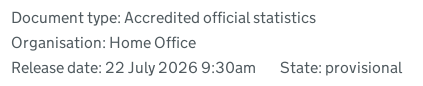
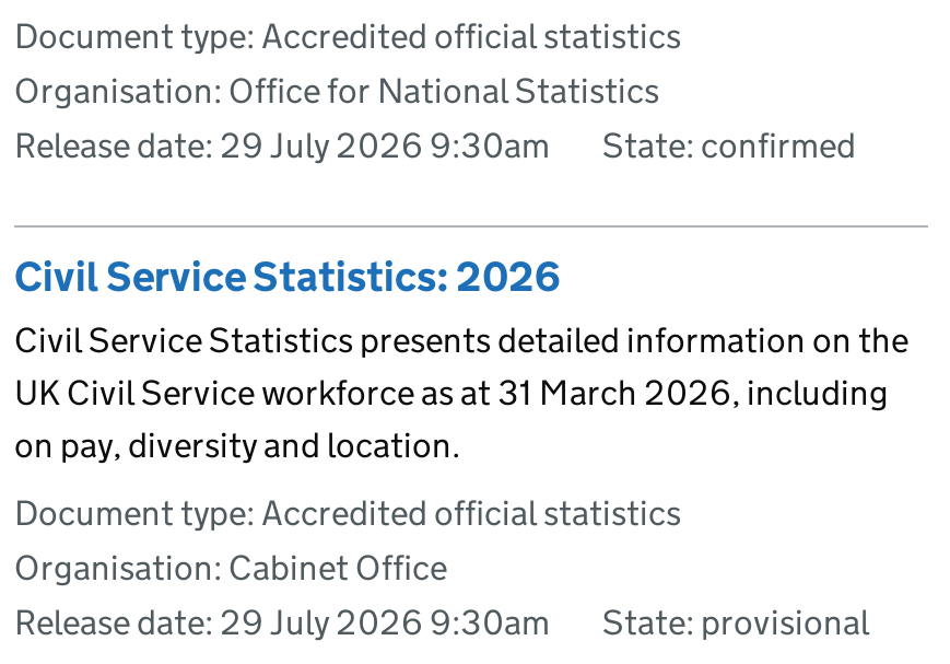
- Organisation: Home Office
- Release date: 22 July 2026 9:30am
+ Organisation: Office for National Statistics
+ Release date: 29 July 2026 9:30am
+ State: confirmed
+ Civil Service Statistics: 2026
+ Civil Service Statistics presents detailed information on the
+ UK Civil Service workforce as at 31 March 2026, including
+ on pay, diversity and location.
+ Document type: Accredited official statistics
+ Organisation: Cabinet Office
+ Release date: 29 July 2026 9:30am
